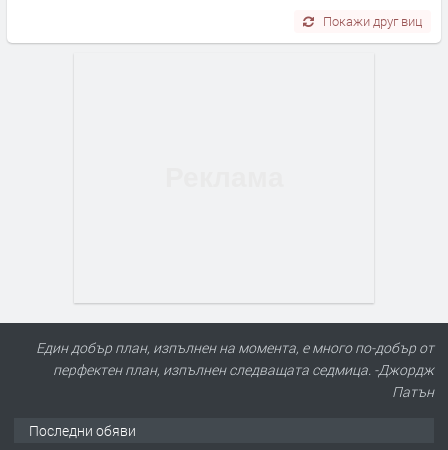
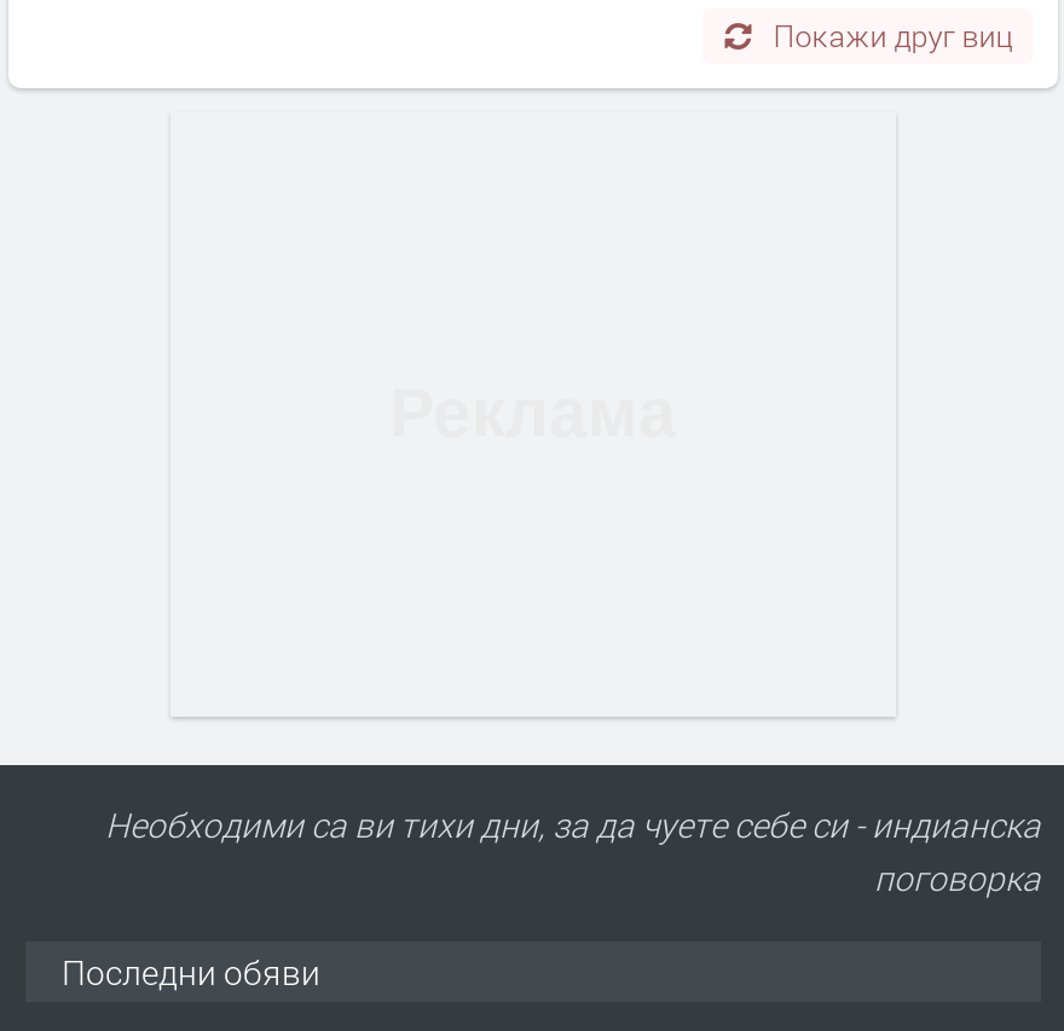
- Един добър план, изпълнен на момента, е много по-добър от
- перфектен план, изпълнен следващата седмица. -Джордж
- Патън
+ Необходими са ви тихи дни, за да чуете себе си - индианска
+ поговорка
